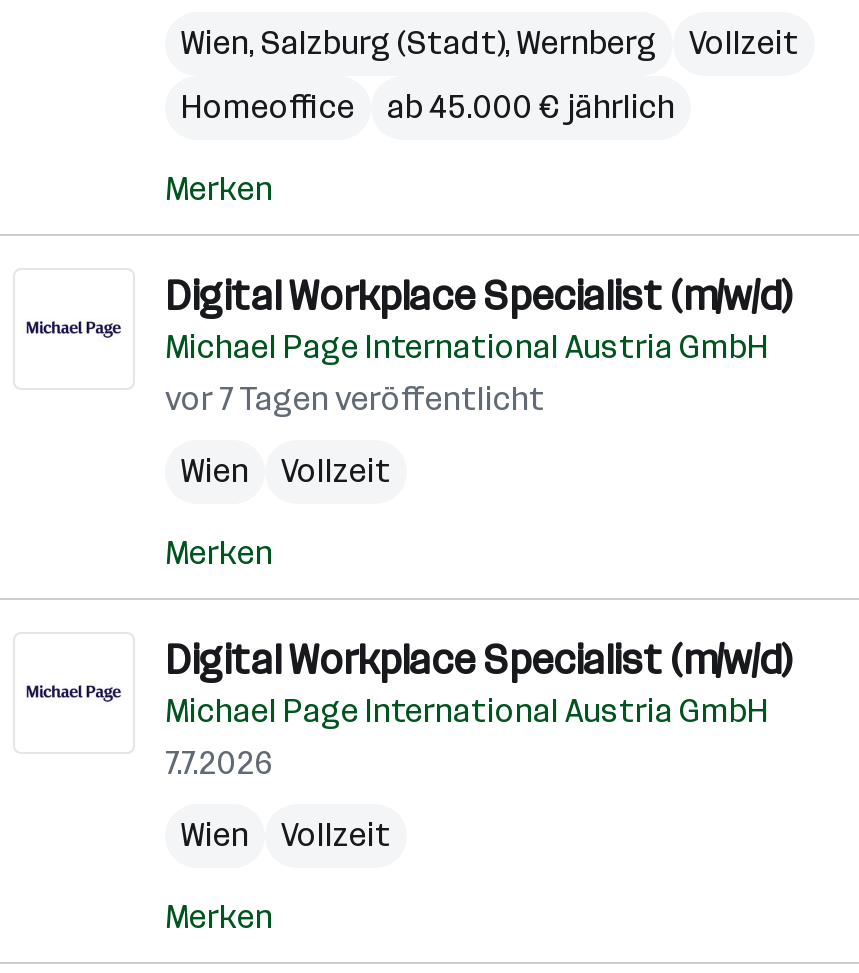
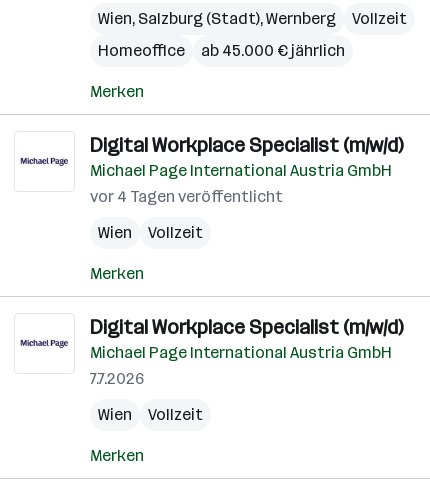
- vor 7 Tagen veröffentlicht
+ vor 4 Tagen veröffentlicht
